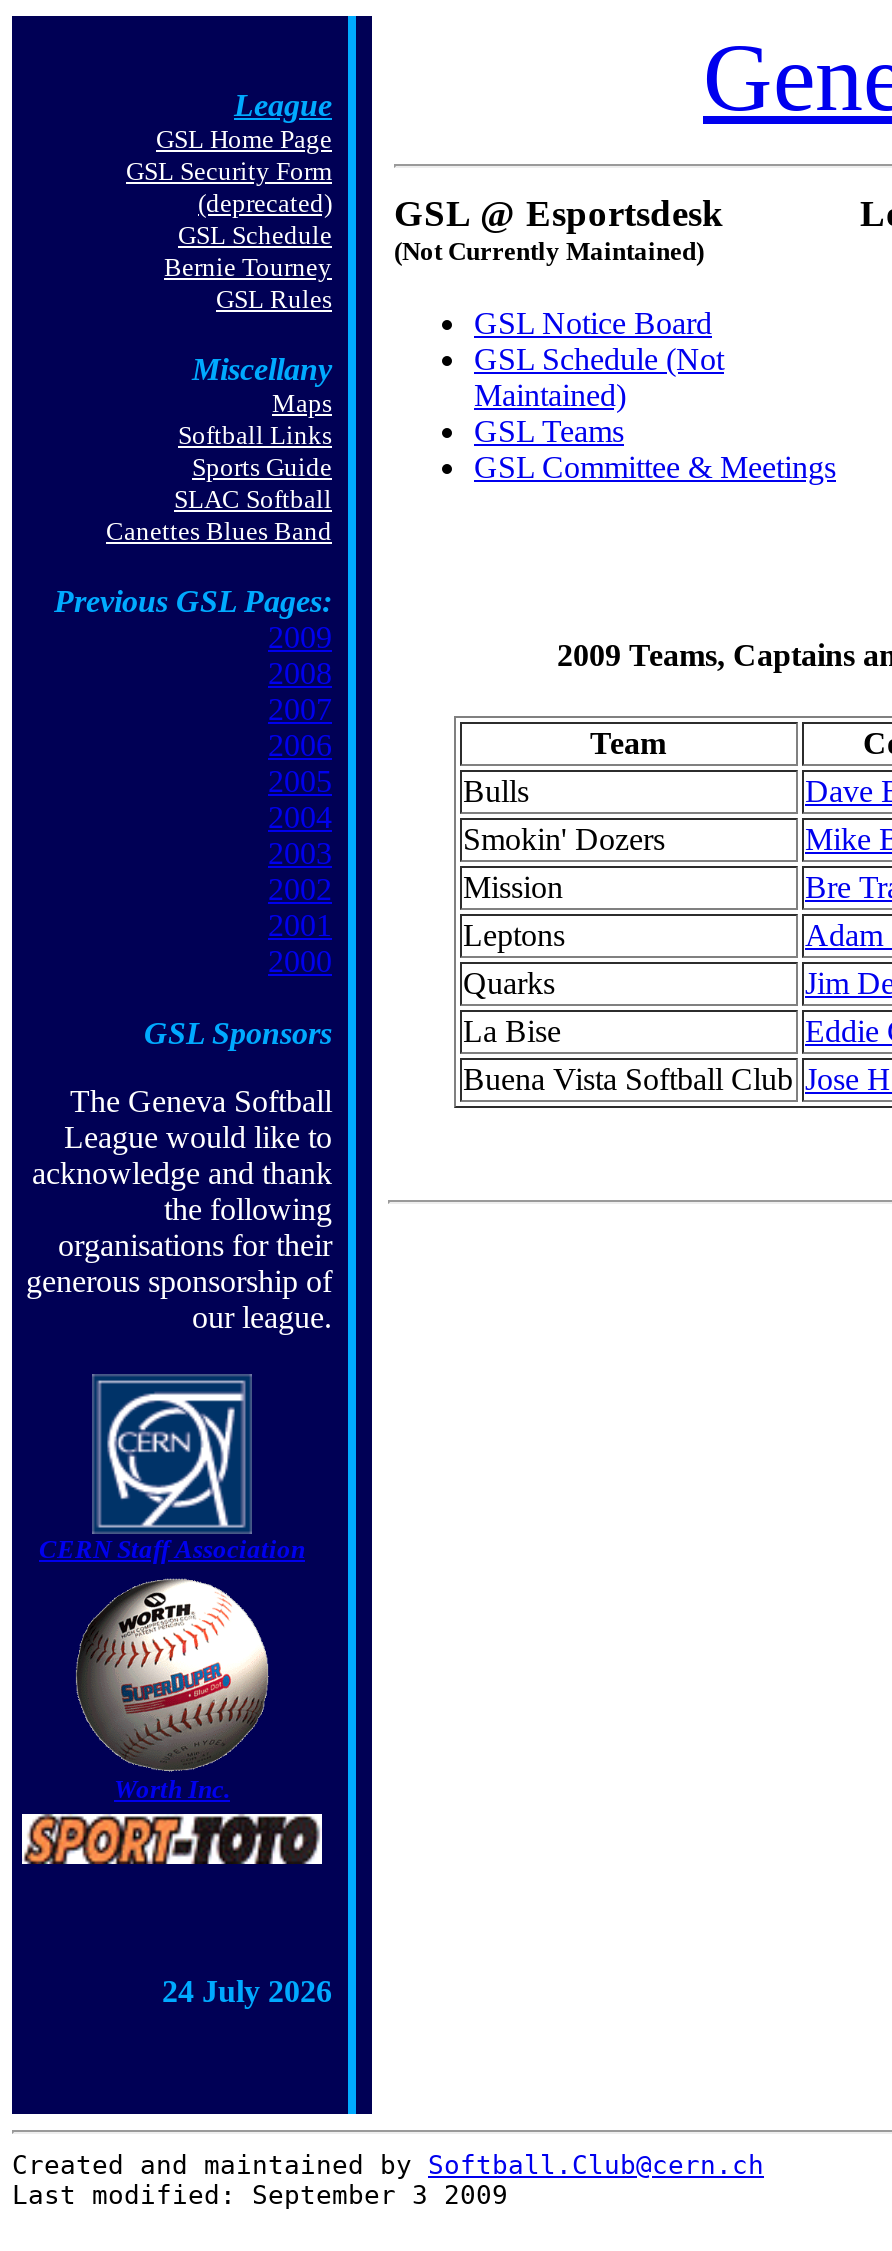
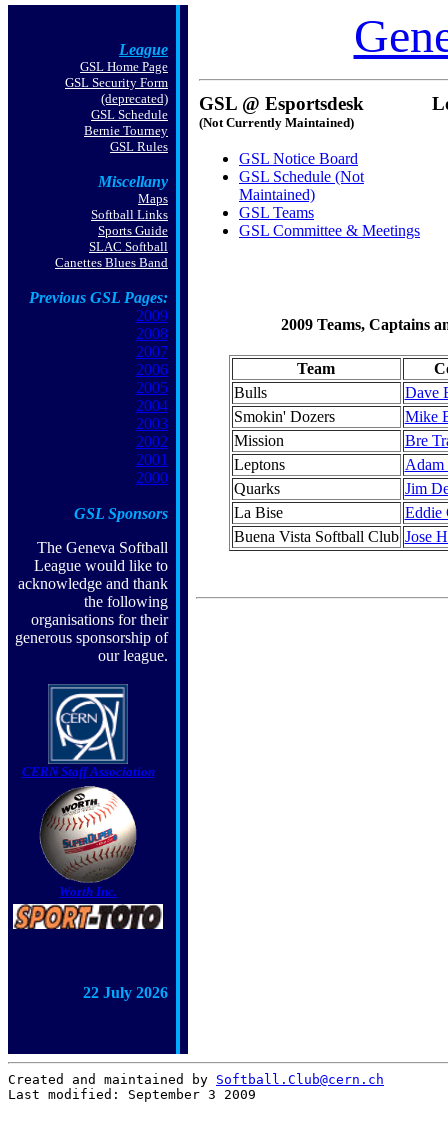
- 24 July 2026
+ 22 July 2026
